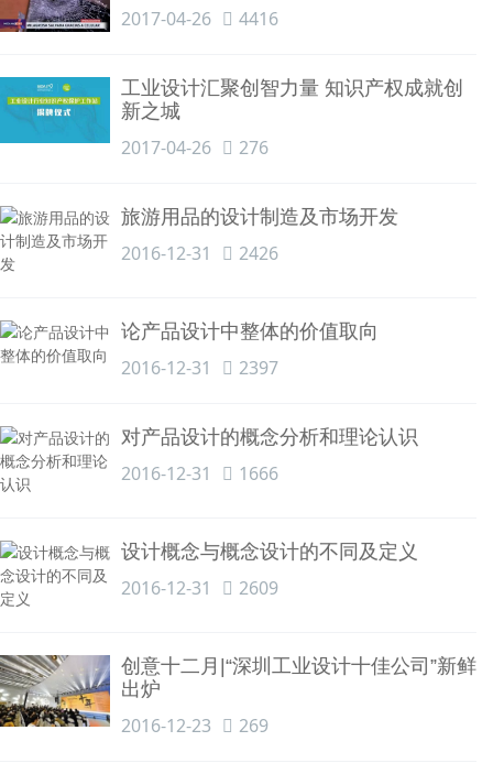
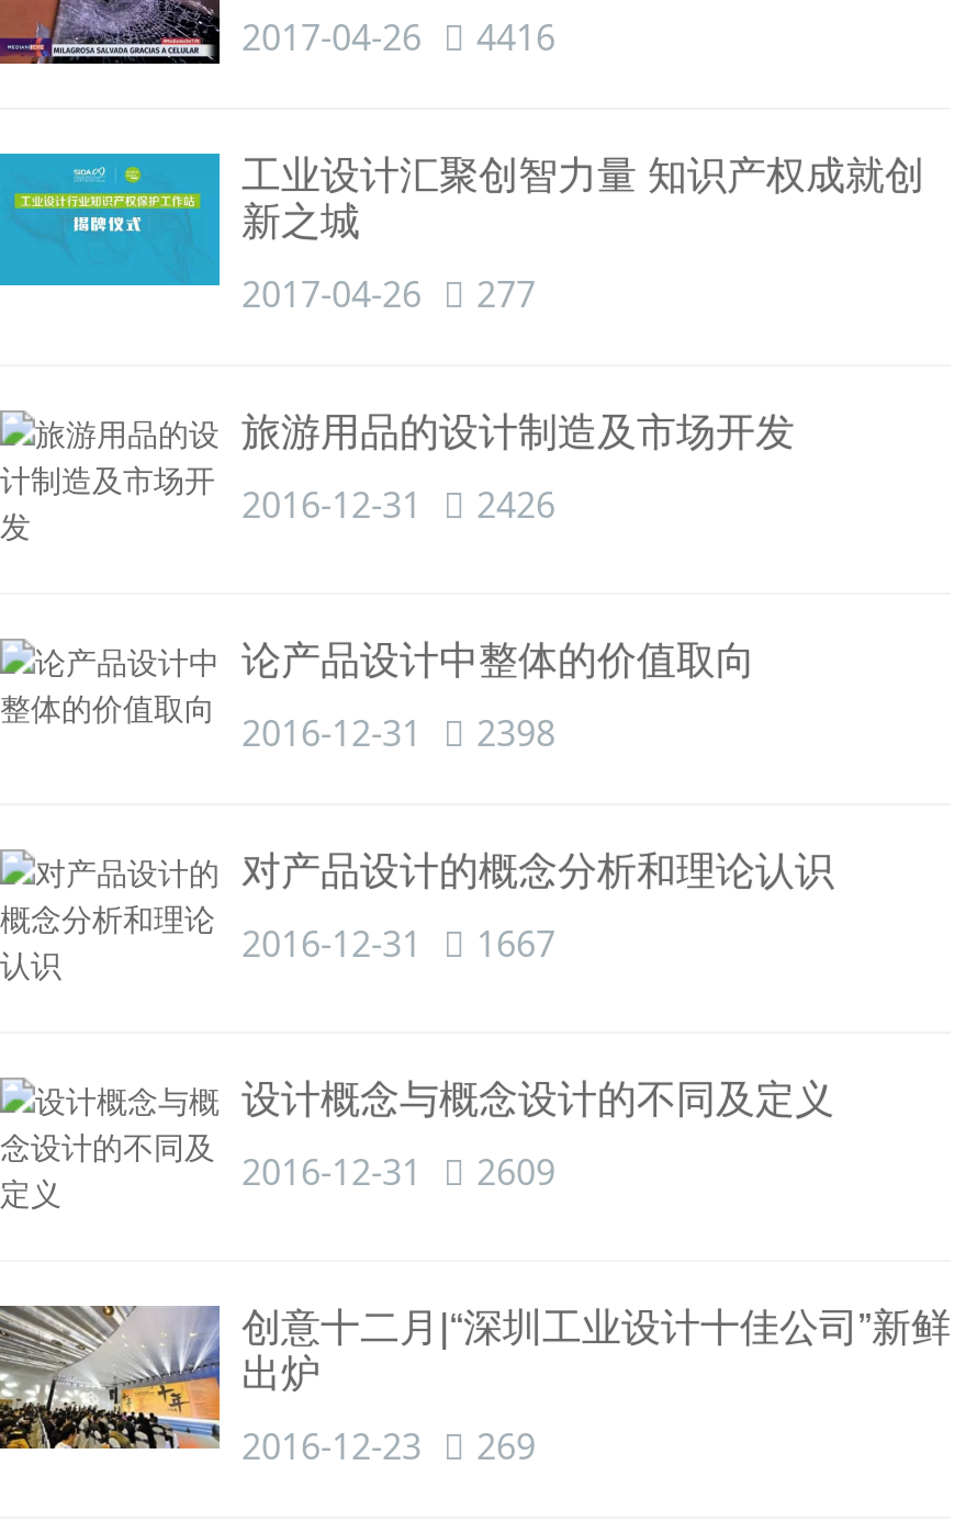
- 2017-04-26 276
+ 2017-04-26 277

- 2016-12-31 2397
+ 2016-12-31 2398

- 2016-12-31 1666
+ 2016-12-31 1667
